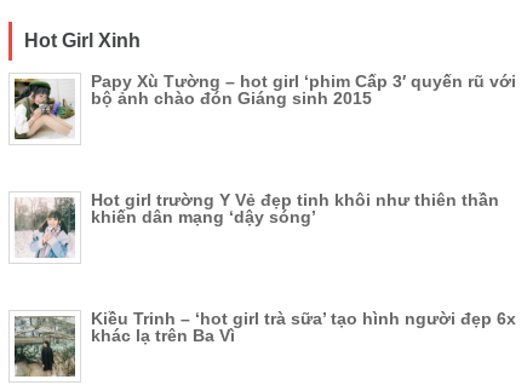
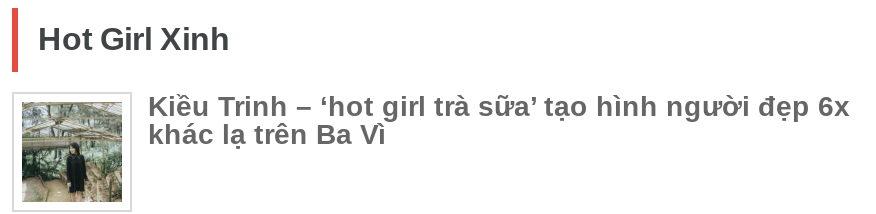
- [image]
- Papy Xù Tường – hot girl ‘phim Cấp 3′ quyến rũ với
- bộ ảnh chào đón Giáng sinh 2015

- [image]
- Hot girl trường Y Vẻ đẹp tinh khôi như thiên thần
- khiến dân mạng ‘dậy sóng’
